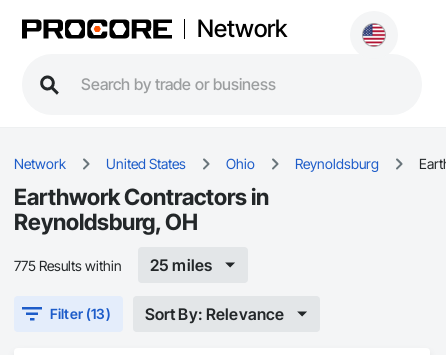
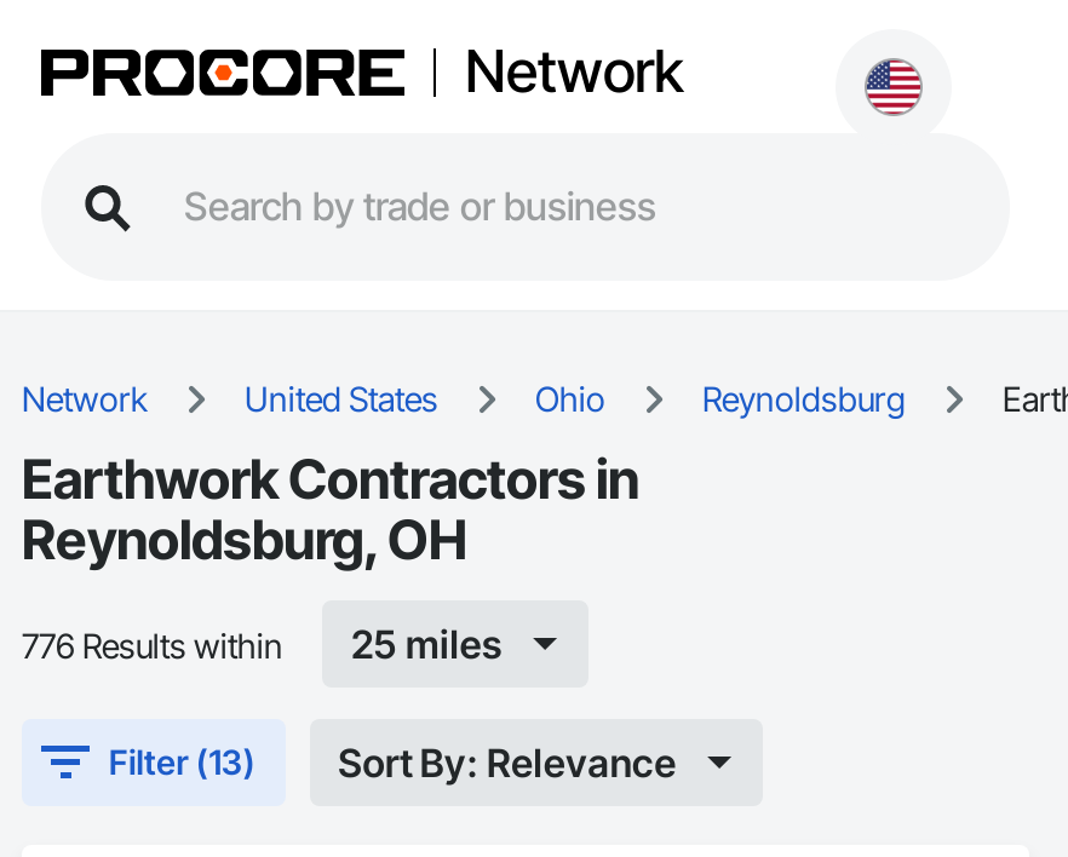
- 775 Results within
+ 776 Results within
